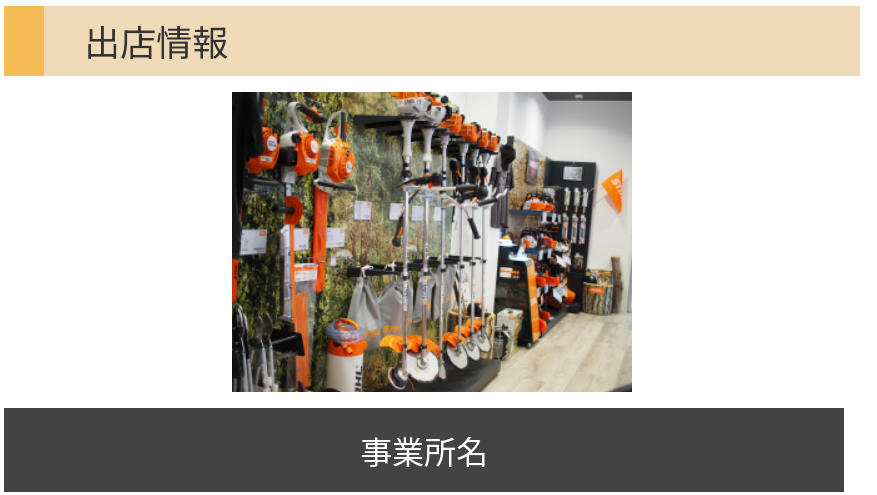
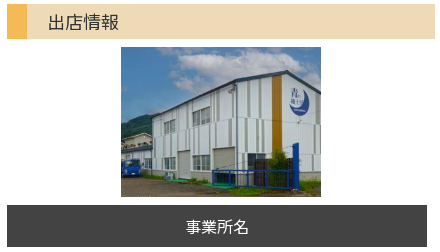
- [image]
+ [image]
